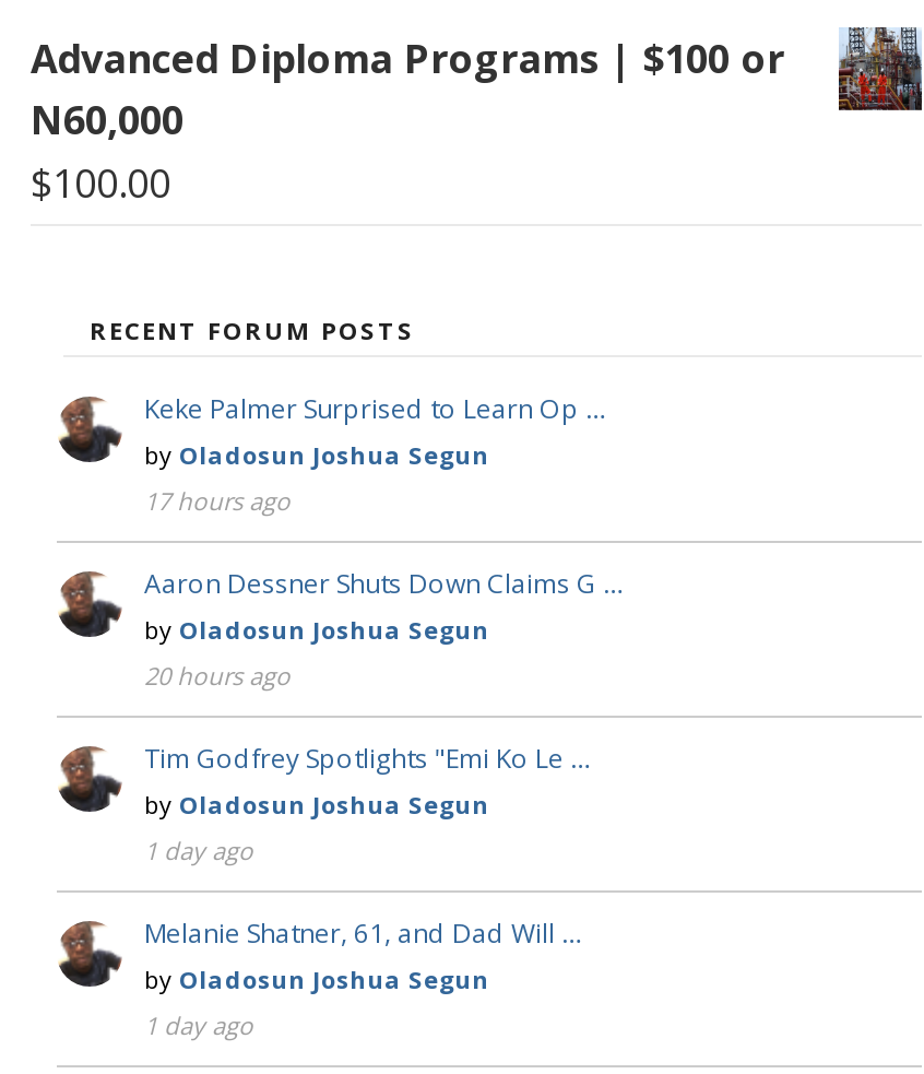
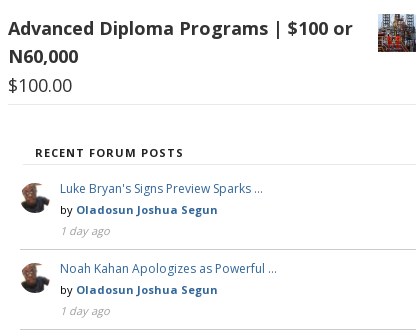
- Keke Palmer Surprised to Learn Op …
- by Oladosun Joshua Segun
- 17 hours ago
- Aaron Dessner Shuts Down Claims G …
- by Oladosun Joshua Segun
- 20 hours ago
- Tim Godfrey Spotlights "Emi Ko Le …
+ Luke Bryan's Signs Preview Sparks …

- Melanie Shatner, 61, and Dad Will …
+ Noah Kahan Apologizes as Powerful …
